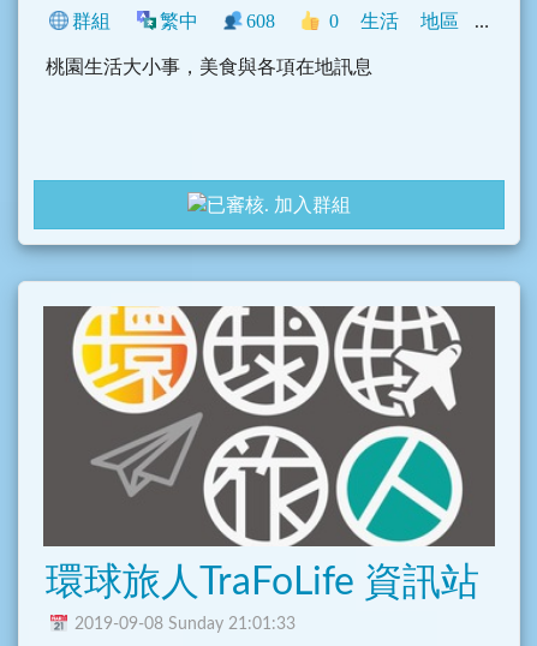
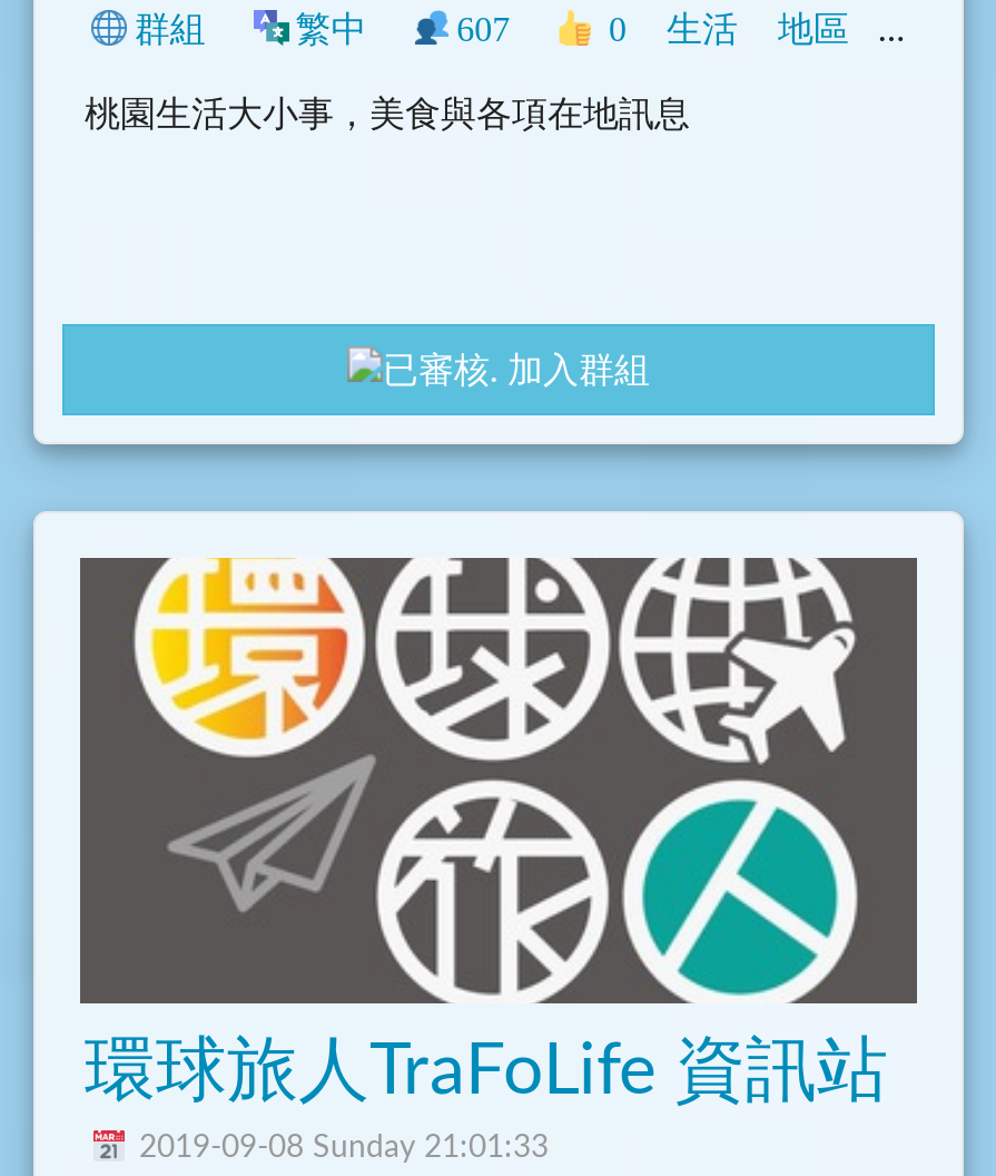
- 608
+ 607
